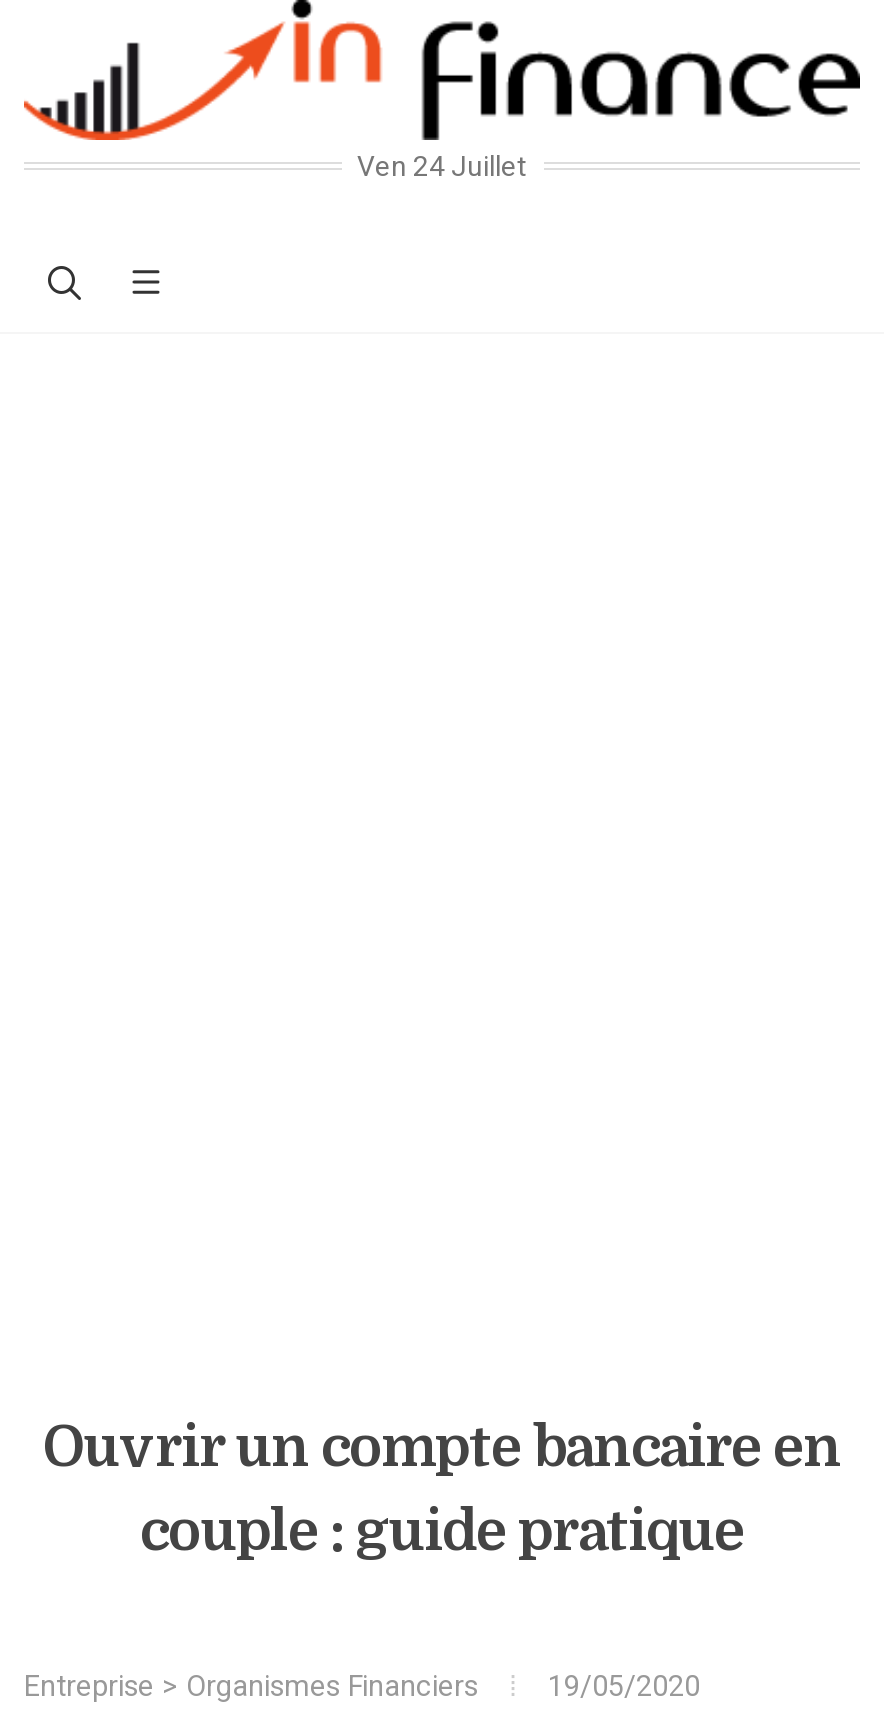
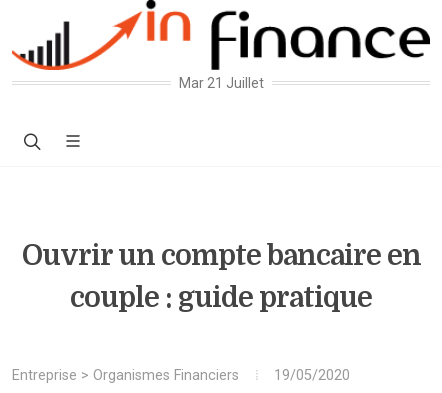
- Ven 24 Juillet
+ Mar 21 Juillet
